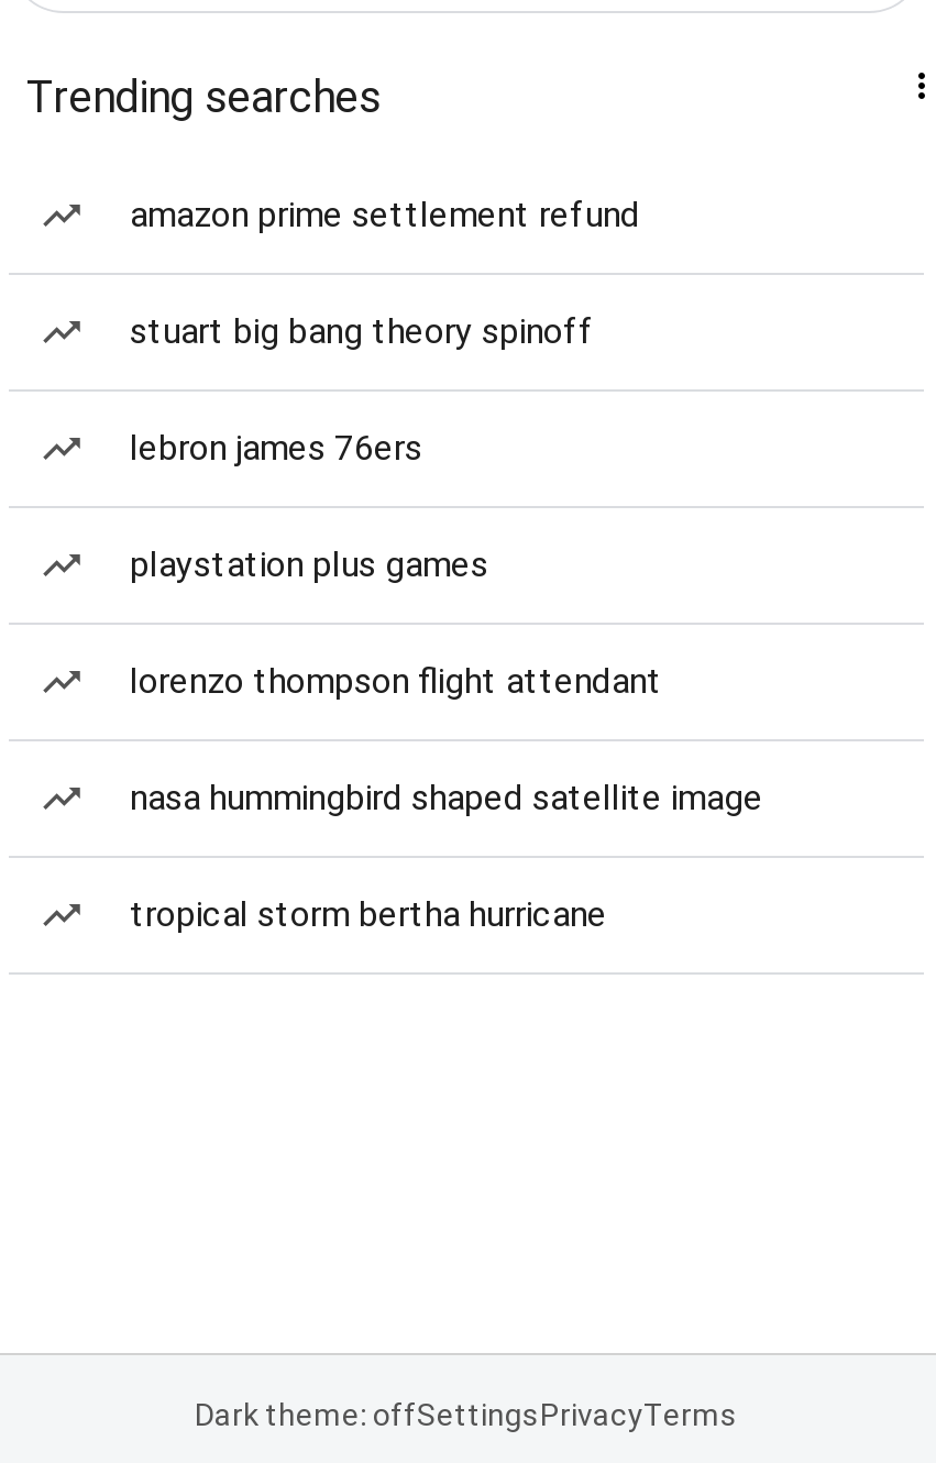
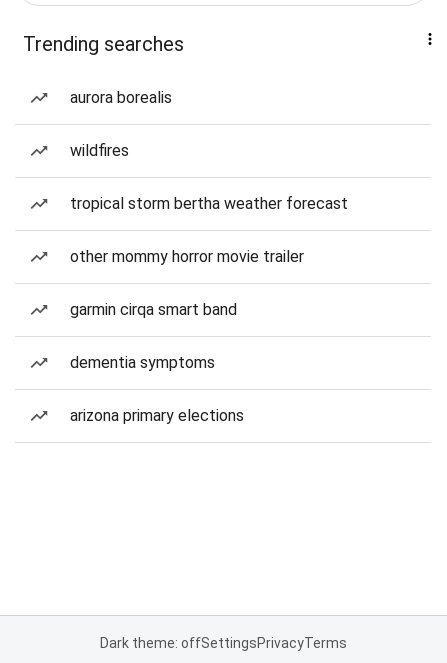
- amazon prime settlement refund
+ aurora borealis

- stuart big bang theory spinoff
+ wildfires

- lebron james 76ers
+ tropical storm bertha weather forecast

- playstation plus games
+ other mommy horror movie trailer

- lorenzo thompson flight attendant
+ garmin cirqa smart band

- nasa hummingbird shaped satellite image
+ dementia symptoms

- tropical storm bertha hurricane
+ arizona primary elections
